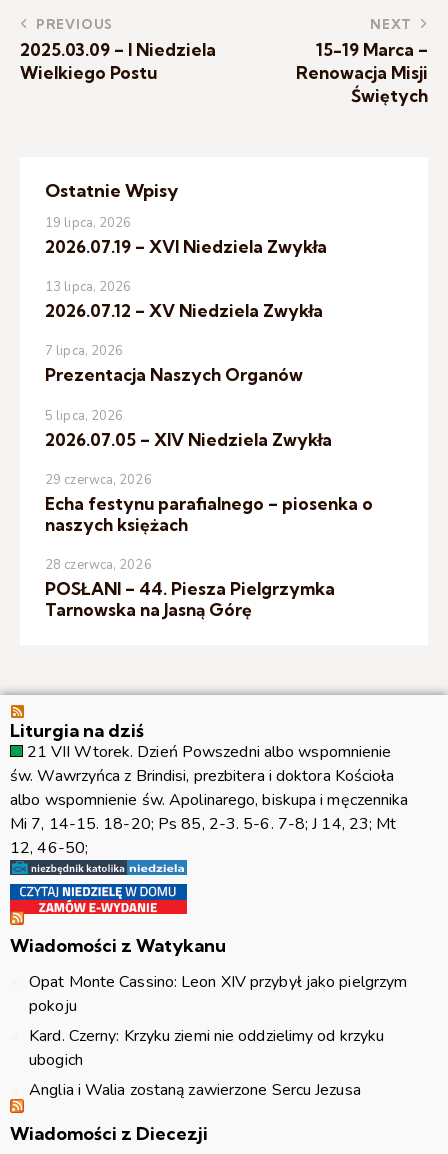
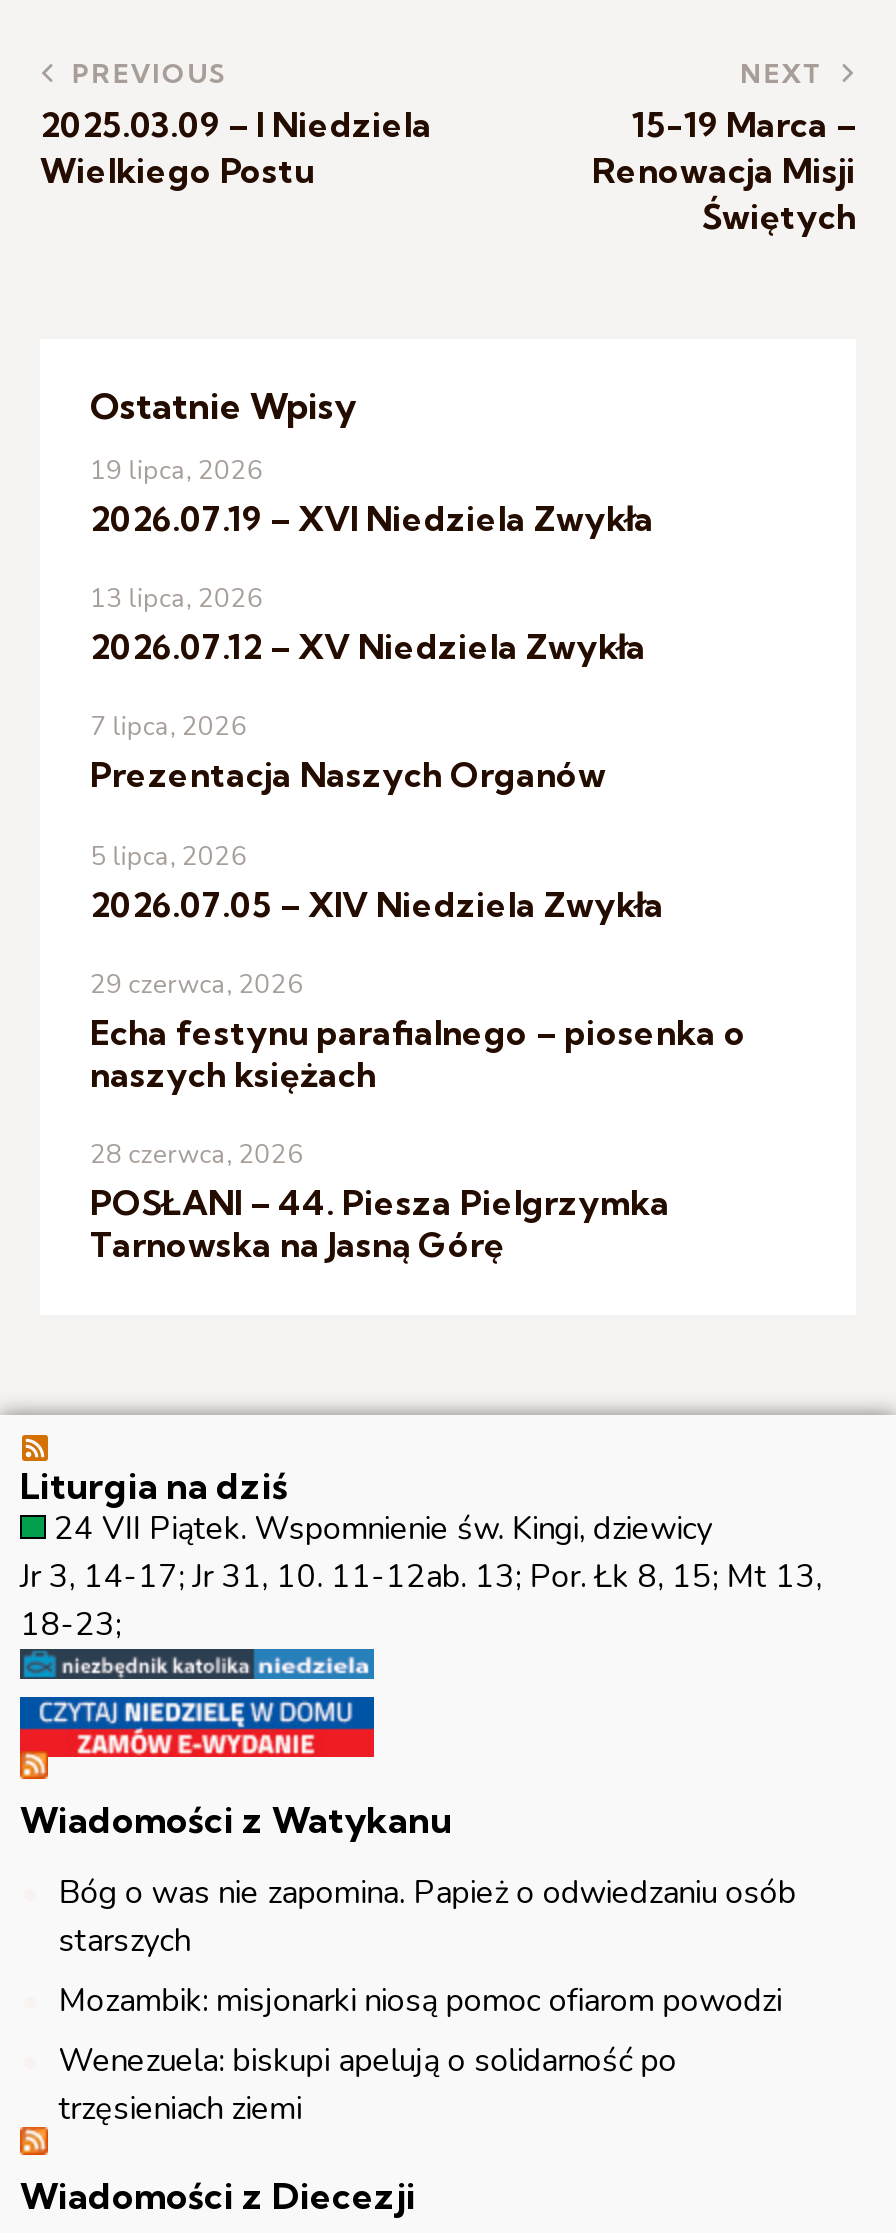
- 21 VII Wtorek. Dzień Powszedni albo wspomnienie
- św. Wawrzyńca z Brindisi, prezbitera i doktora Kościoła
- albo wspomnienie św. Apolinarego, biskupa i męczennika
- Mi 7, 14-15. 18-20; Ps 85, 2-3. 5-6. 7-8; J 14, 23; Mt
- 12, 46-50;
+ 24 VII Piątek. Wspomnienie św. Kingi, dziewicy
+ Jr 3, 14-17; Jr 31, 10. 11-12ab. 13; Por. Łk 8, 15; Mt 13,
+ 18-23;

- Opat Monte Cassino: Leon XIV przybył jako pielgrzym
- pokoju
- Kard. Czerny: Krzyku ziemi nie oddzielimy od krzyku
- ubogich
- Anglia i Walia zostaną zawierzone Sercu Jezusa
+ Bóg o was nie zapomina. Papież o odwiedzaniu osób
+ starszych
+ Mozambik: misjonarki niosą pomoc ofiarom powodzi
+ Wenezuela: biskupi apelują o solidarność po
+ trzęsieniach ziemi
